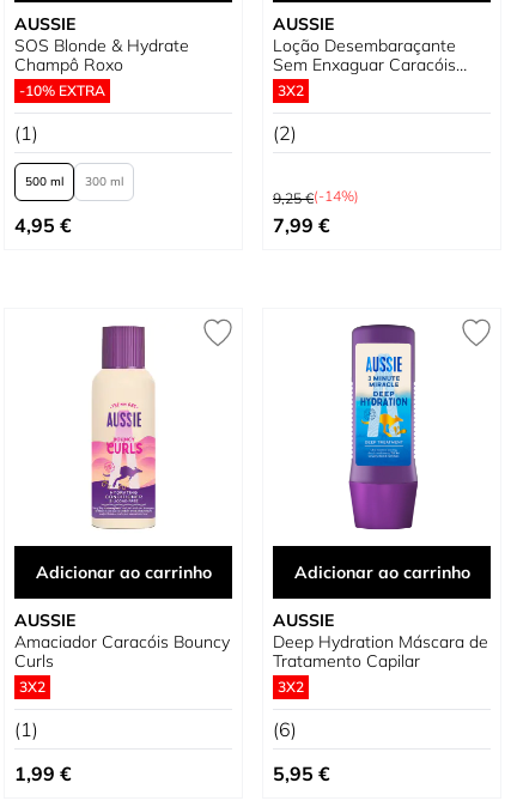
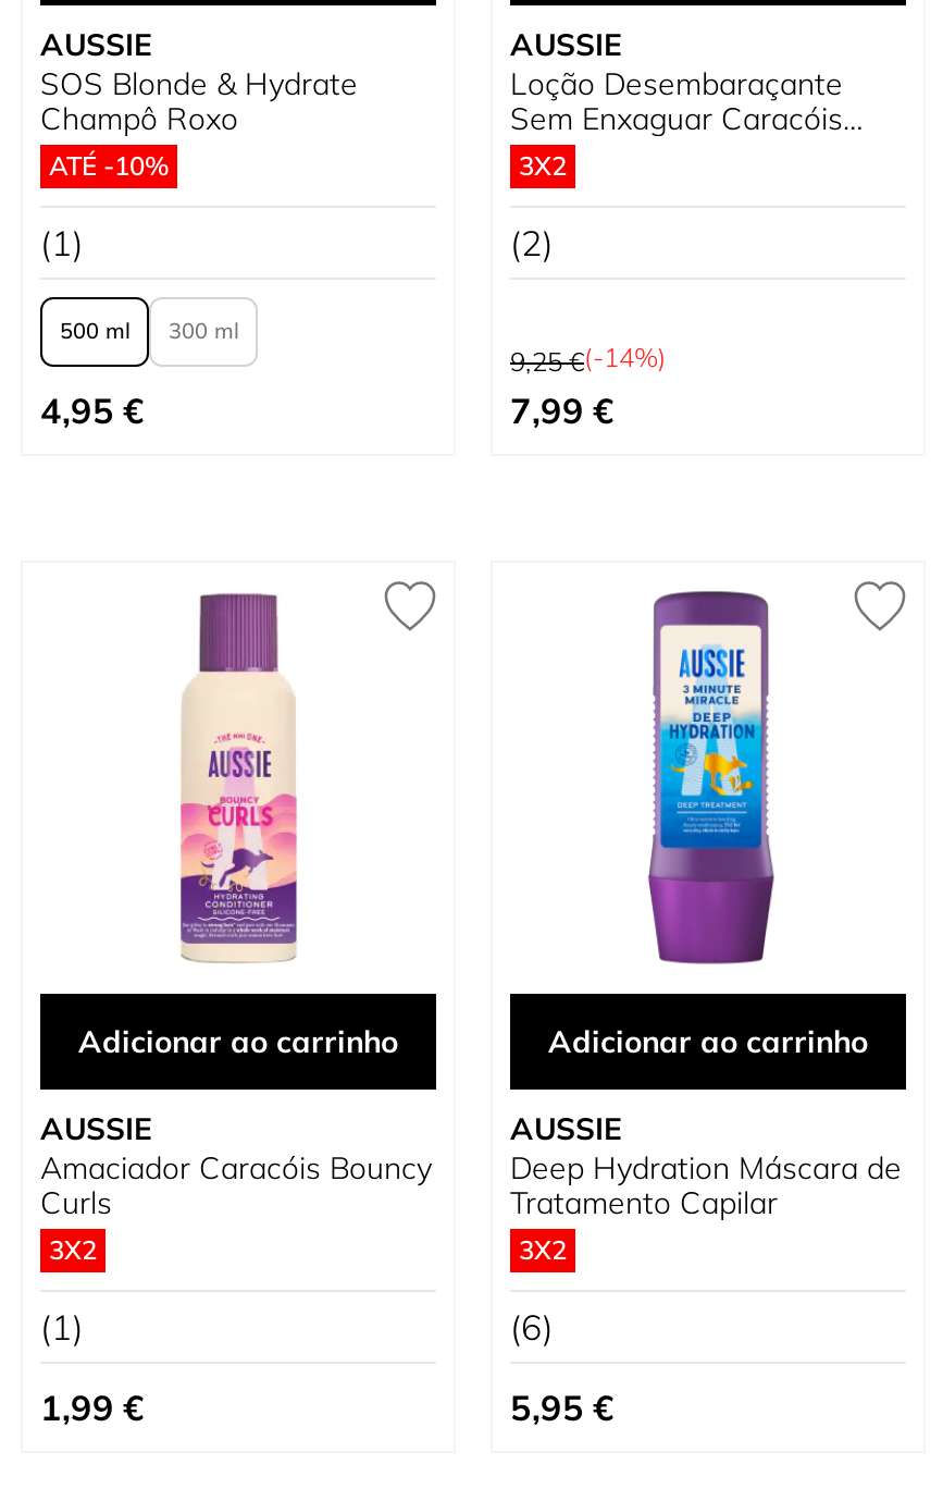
- -10% EXTRA
+ ATÉ -10%
